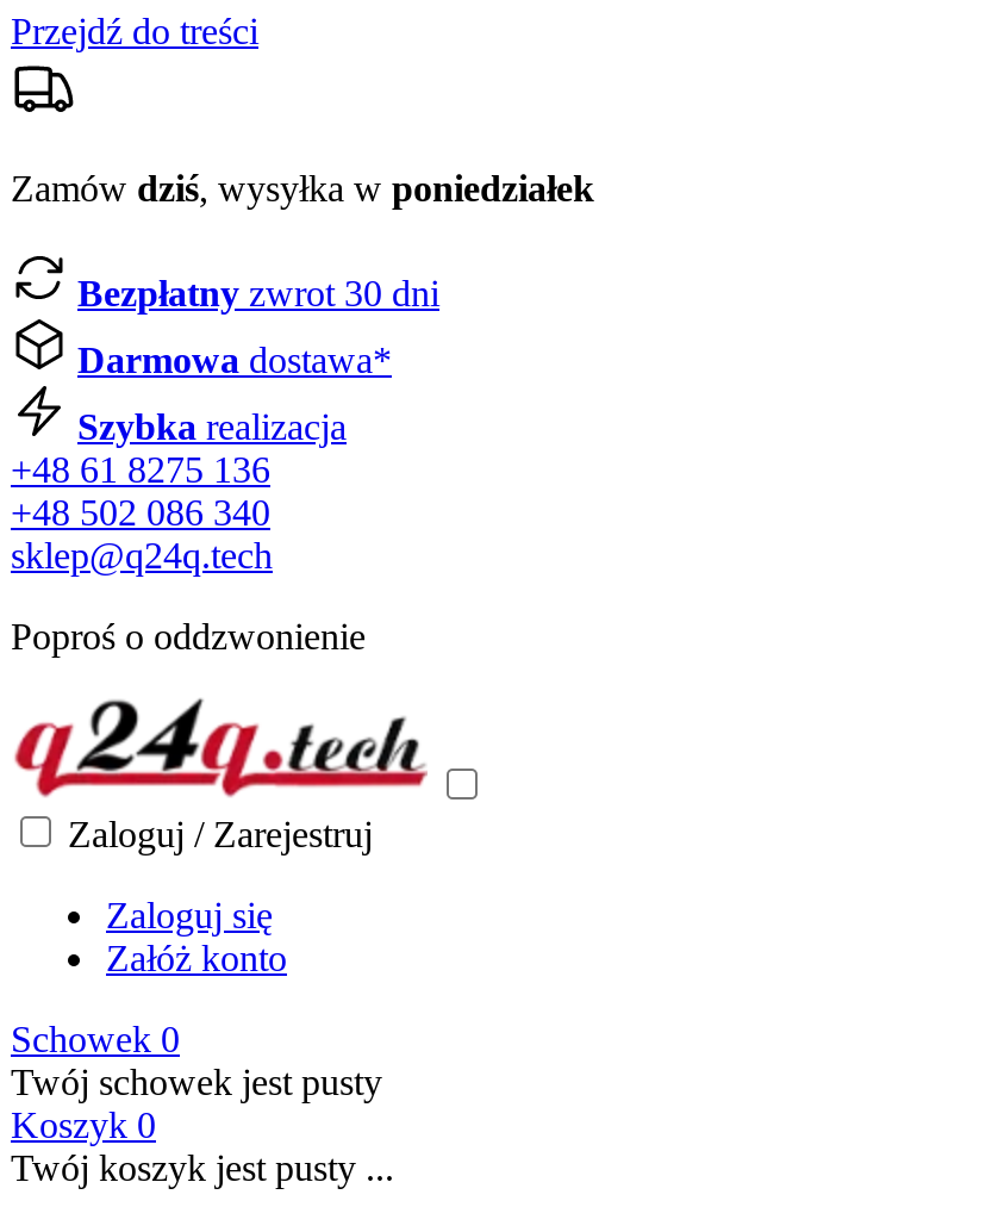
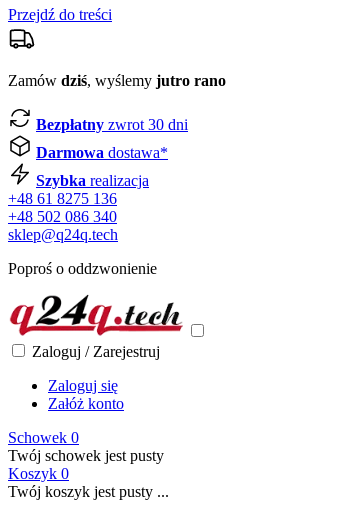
- Zamów dziś, wysyłka w poniedziałek
+ Zamów dziś, wyślemy jutro rano
